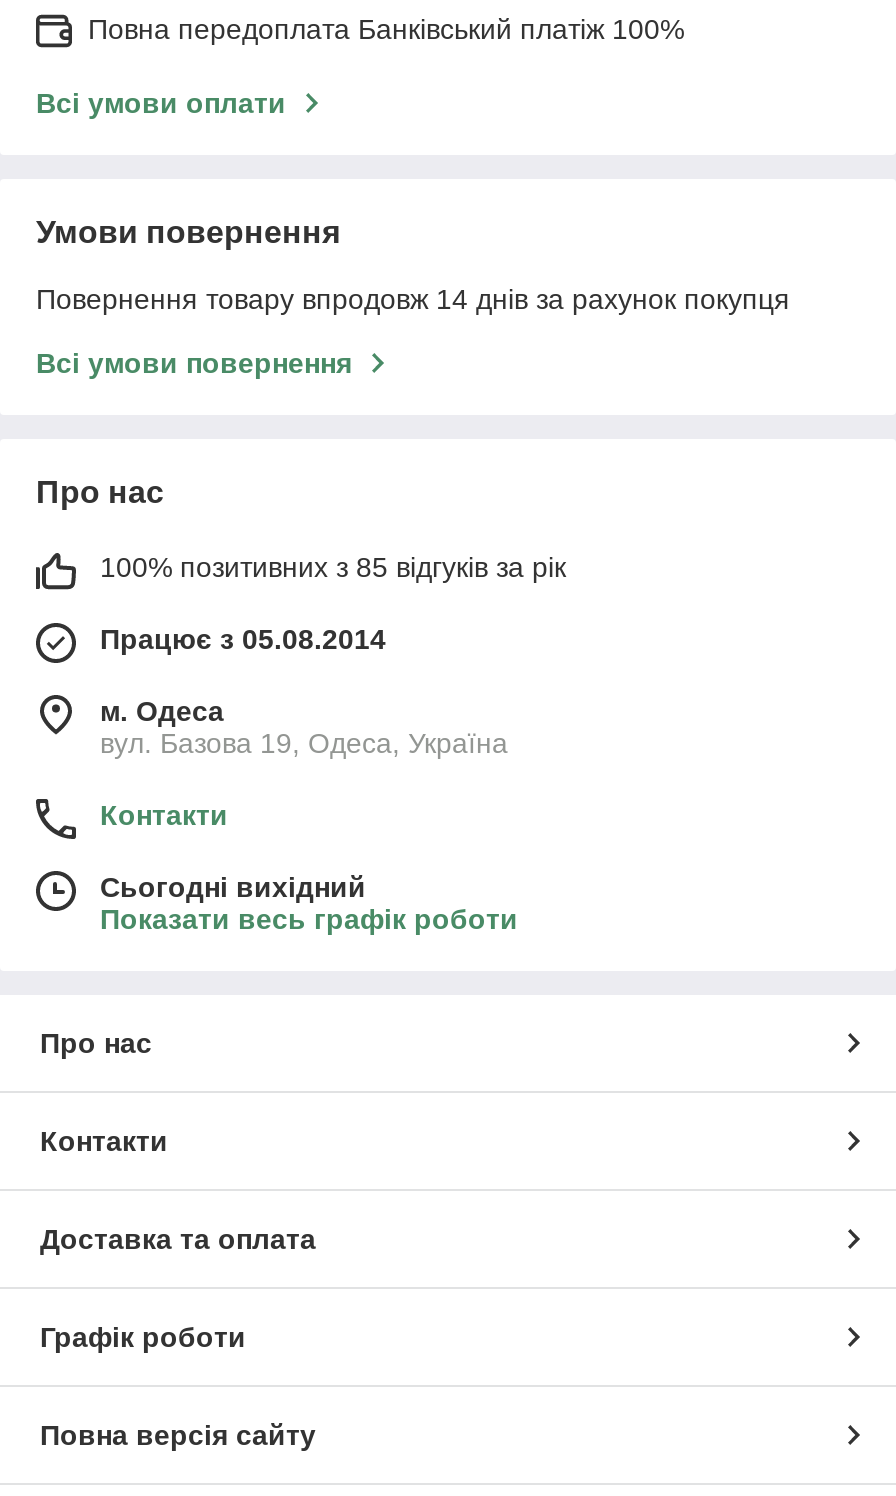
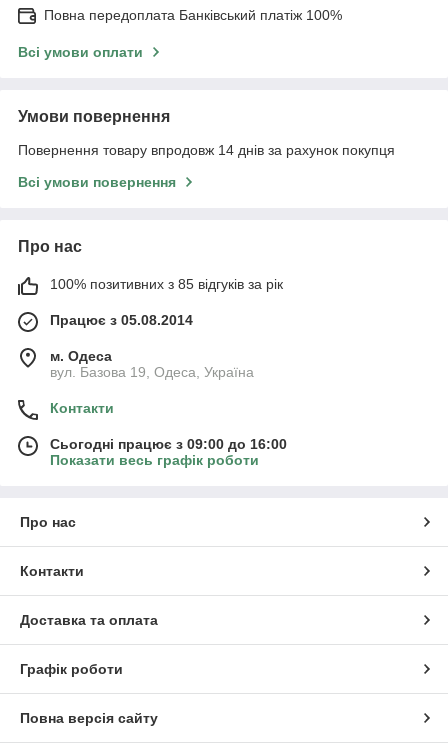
- Сьогодні вихідний
+ Сьогодні працює з 09:00 до 16:00
